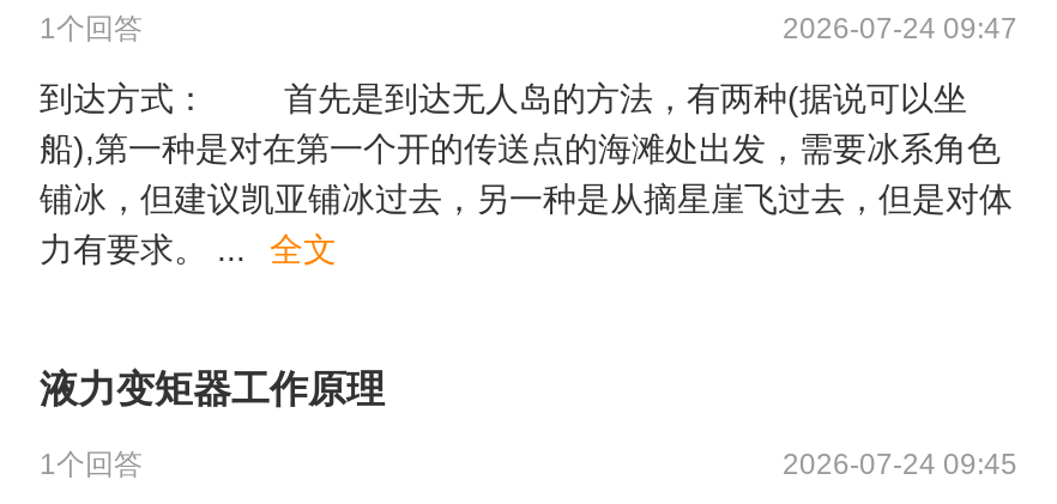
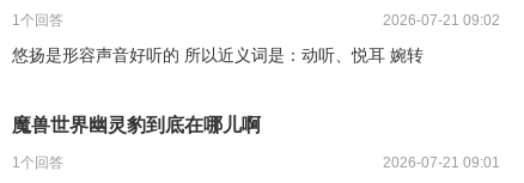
- 2026-07-24 09:47
+ 2026-07-21 09:02

- 到达方式： 首先是到达无人岛的方法，有两种(据说可以坐
- 船),第一种是对在第一个开的传送点的海滩处出发，需要冰系角色
- 铺冰，但建议凯亚铺冰过去，另一种是从摘星崖飞过去，但是对体
- 力有要求。...
- 全文
+ 悠扬是形容声音好听的 所以近义词是：动听、悦耳 婉转

- 液力变矩器工作原理
+ 魔兽世界幽灵豹到底在哪儿啊

- 2026-07-24 09:45
+ 2026-07-21 09:01
